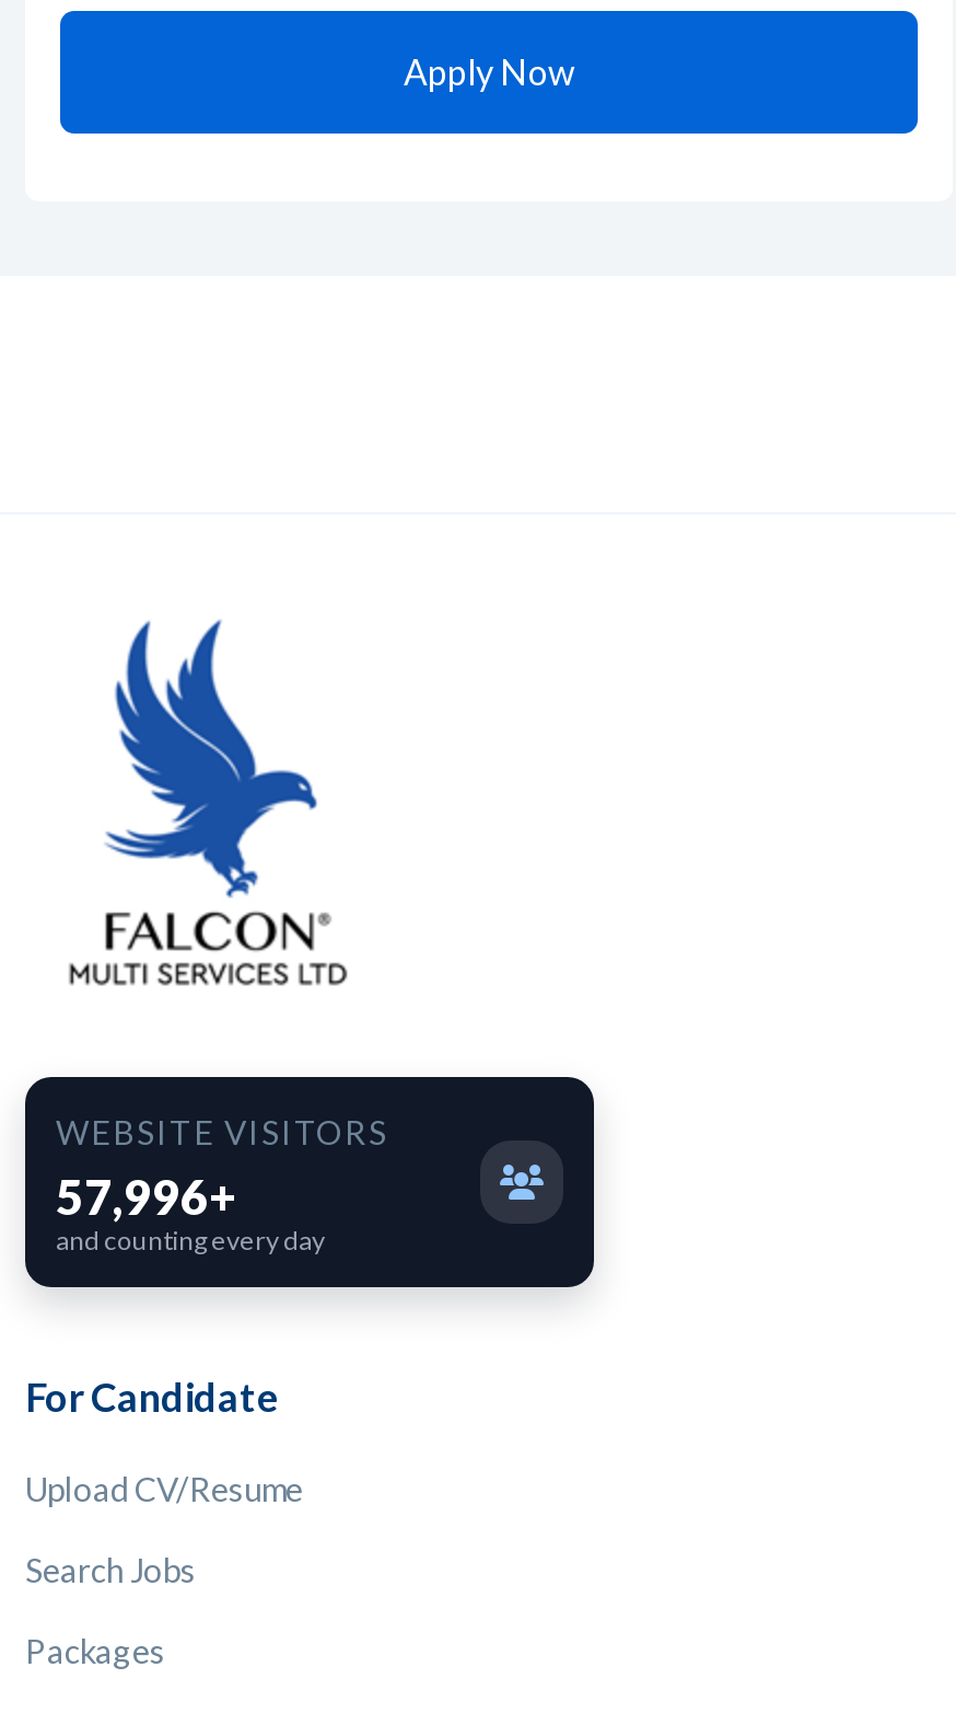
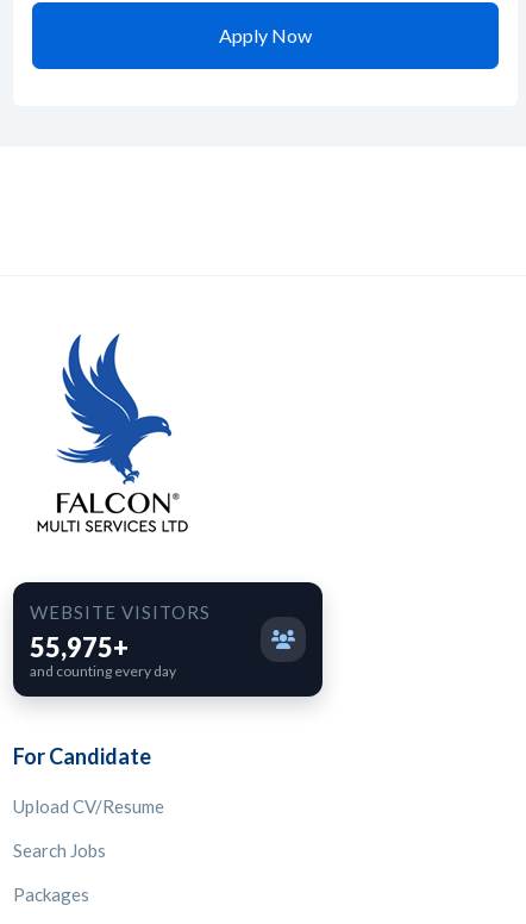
- 57,996+
+ 55,975+
